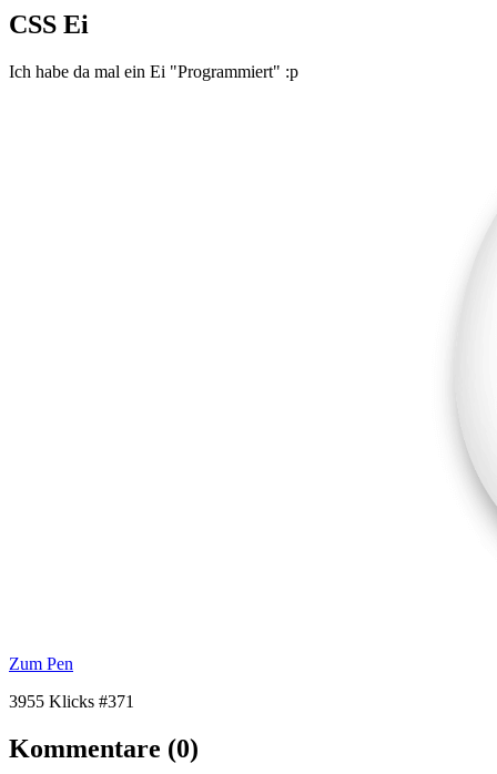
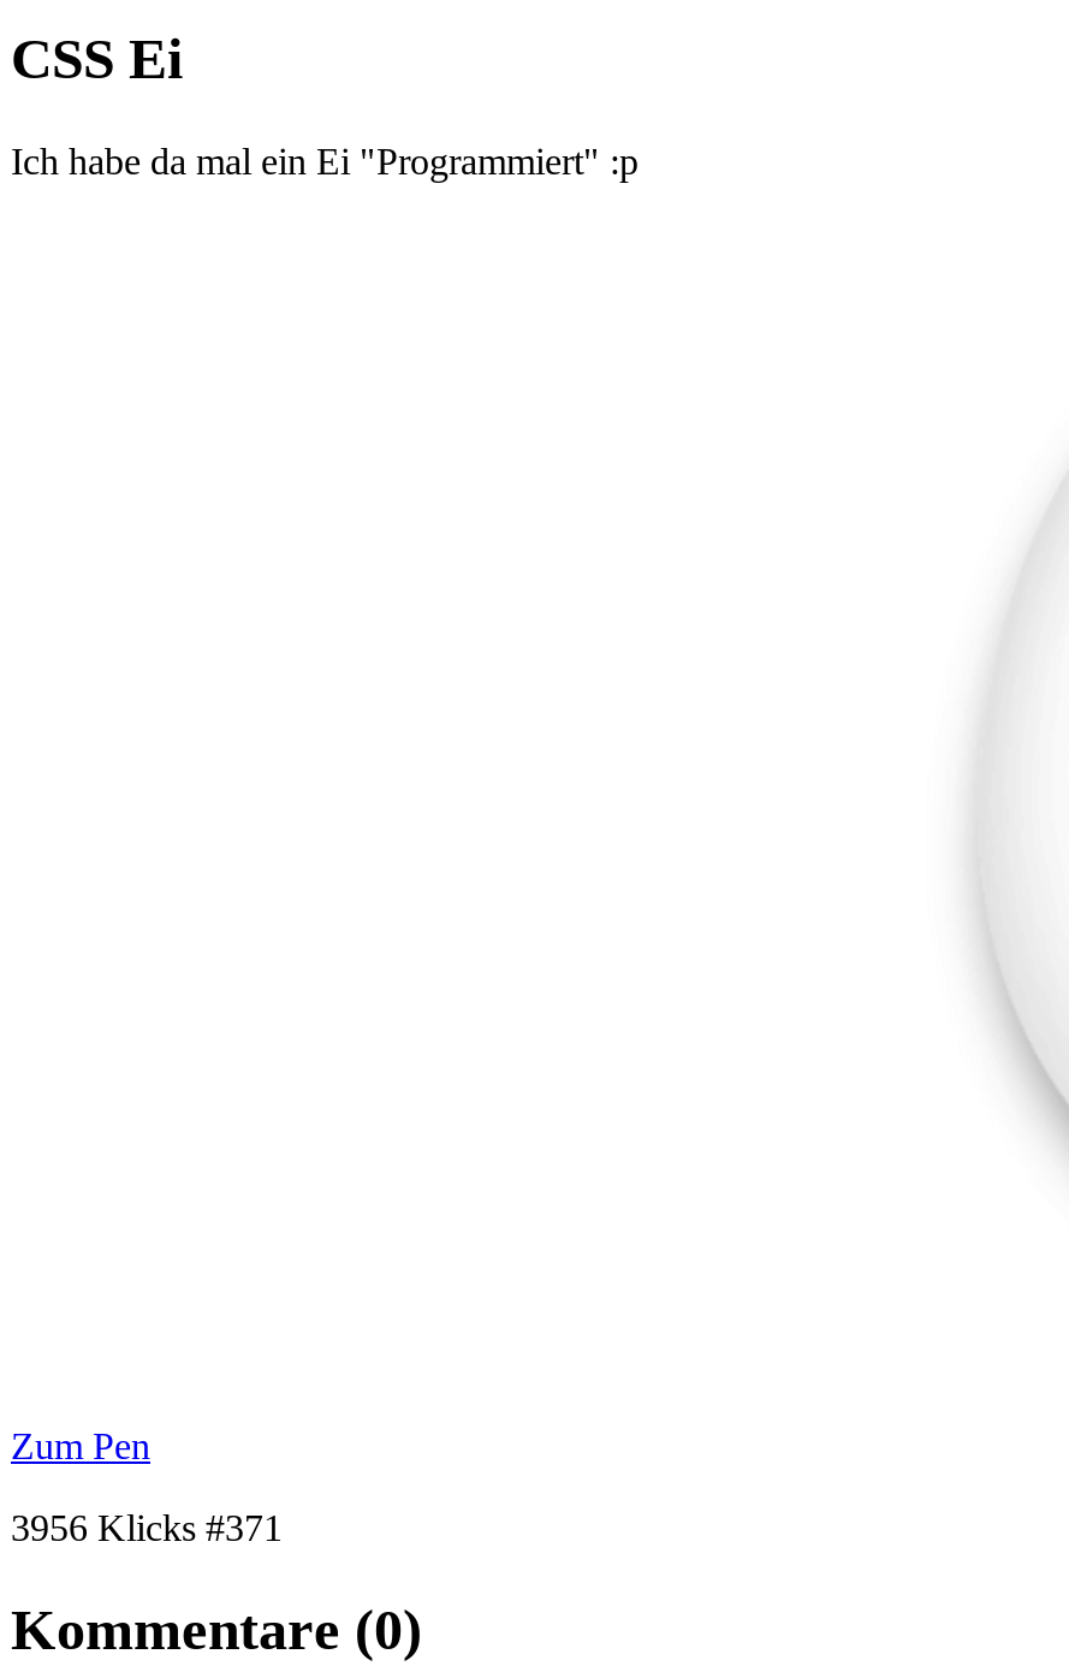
- 3955 Klicks #371
+ 3956 Klicks #371
